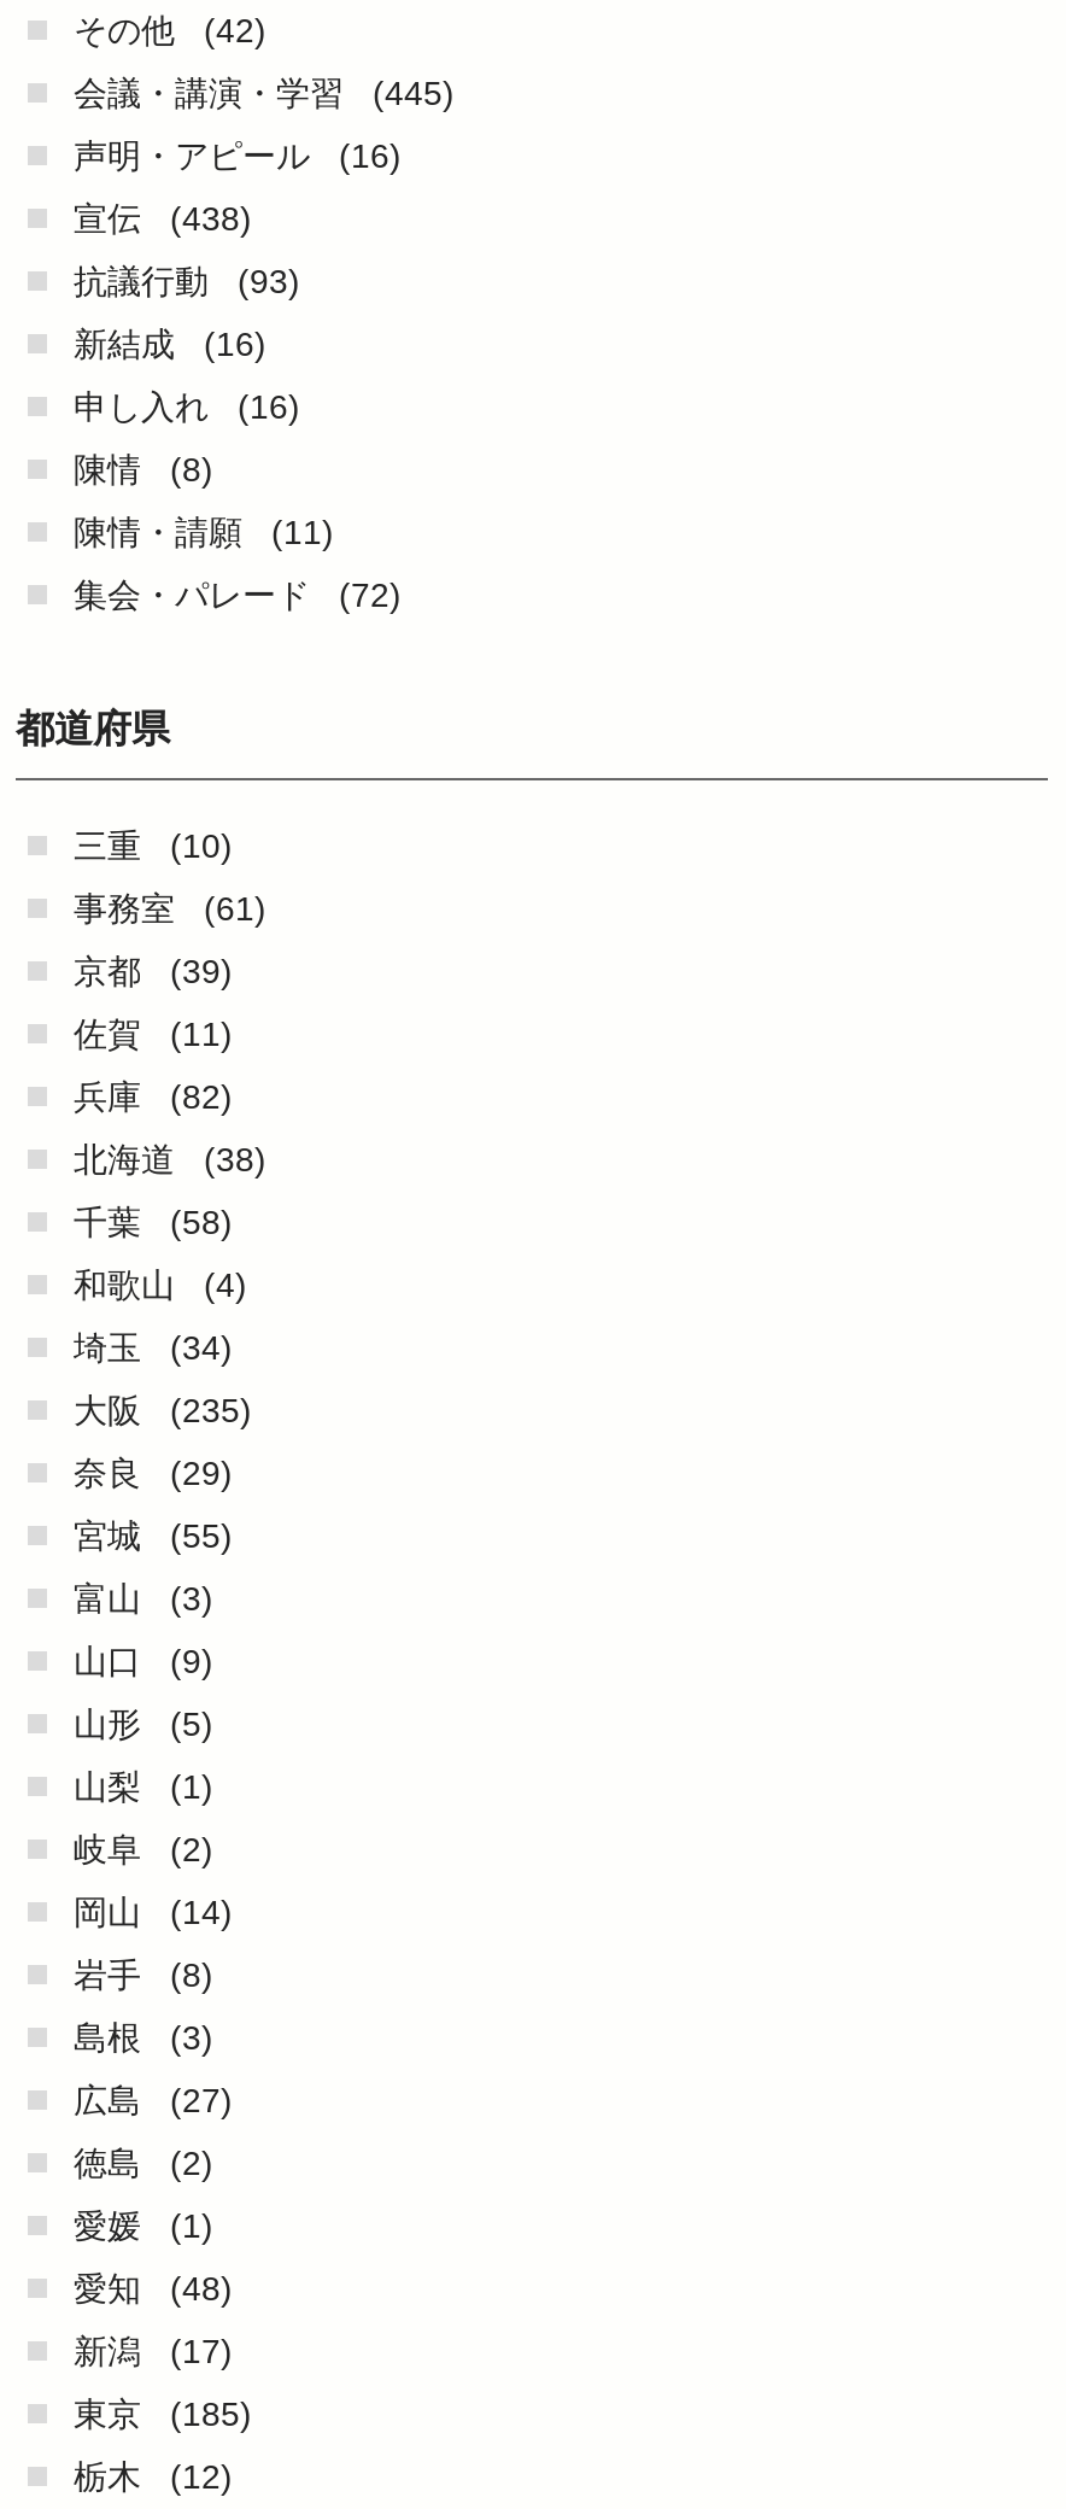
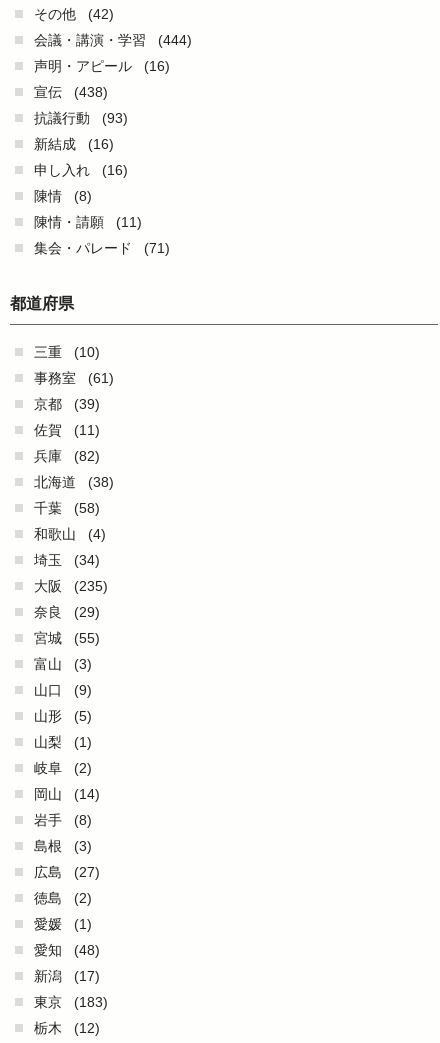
- 会議・講演・学習 (445)
+ 会議・講演・学習 (444)

- 集会・パレード (72)
+ 集会・パレード (71)

- 東京 (185)
+ 東京 (183)
